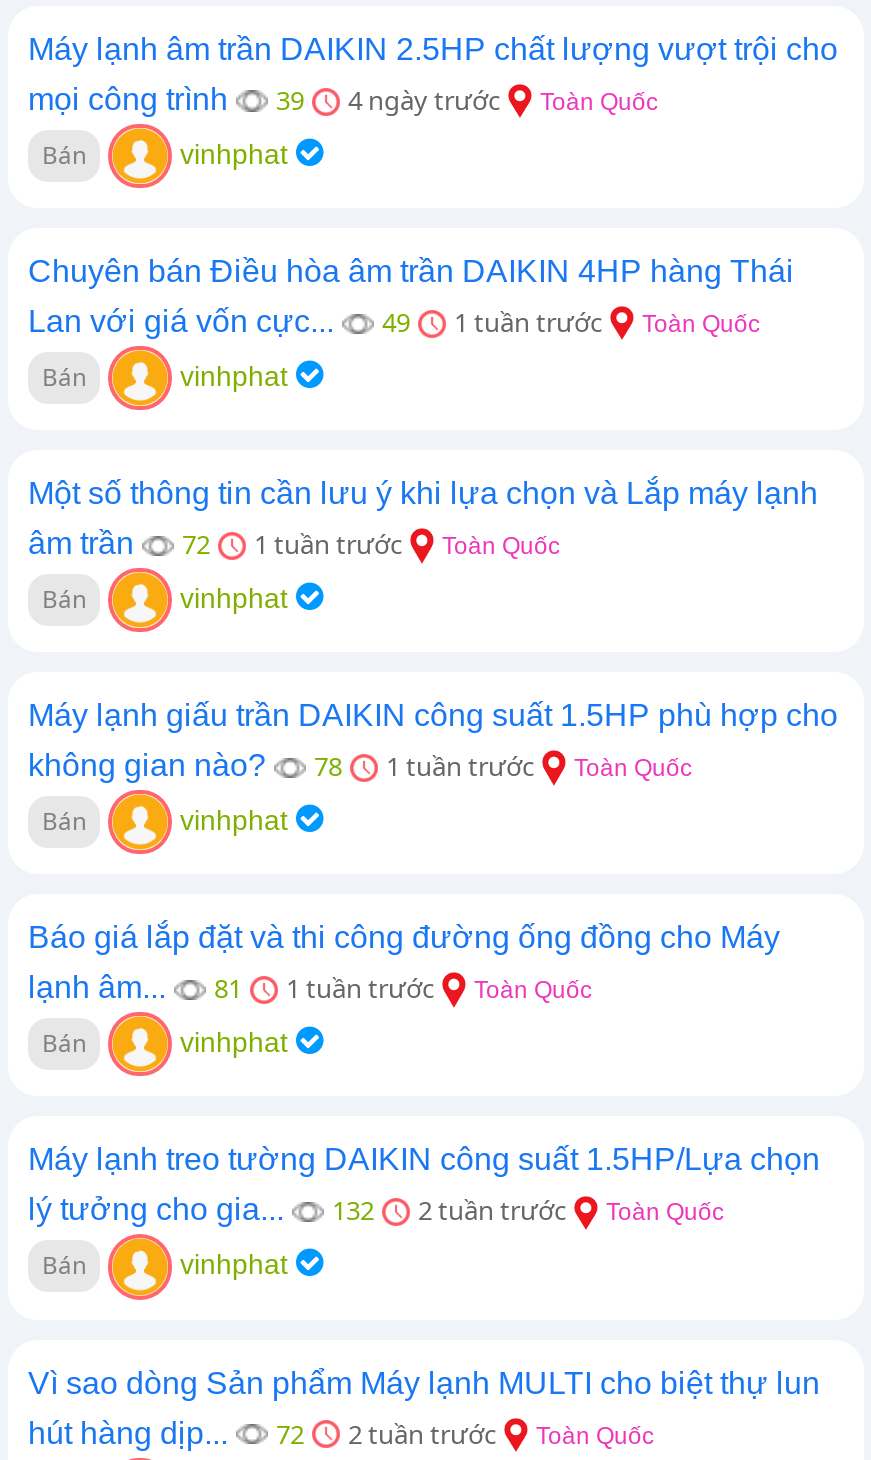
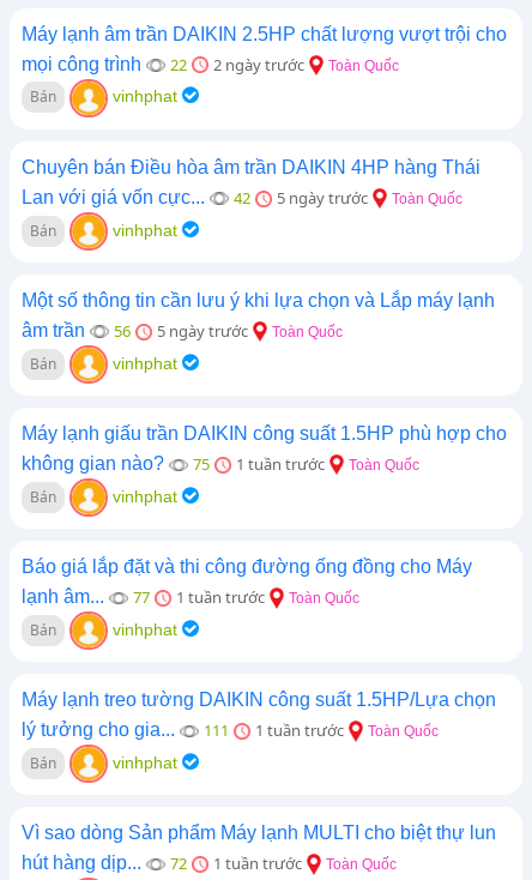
- 39
+ 22

- 4 ngày trước
+ 2 ngày trước

- 49
+ 42

- 1 tuần trước
+ 5 ngày trước

- 72
+ 56

- 1 tuần trước
+ 5 ngày trước

- không gian nào? 78 1 tuần trước Toàn Quốc
+ không gian nào? 75 1 tuần trước Toàn Quốc

- lạnh âm... 81 1 tuần trước Toàn Quốc
+ lạnh âm... 77 1 tuần trước Toàn Quốc

- 132
+ 111

- 2 tuần trước
+ 1 tuần trước

- hút hàng dịp... 72 2 tuần trước Toàn Quốc
+ hút hàng dịp... 72 1 tuần trước Toàn Quốc
